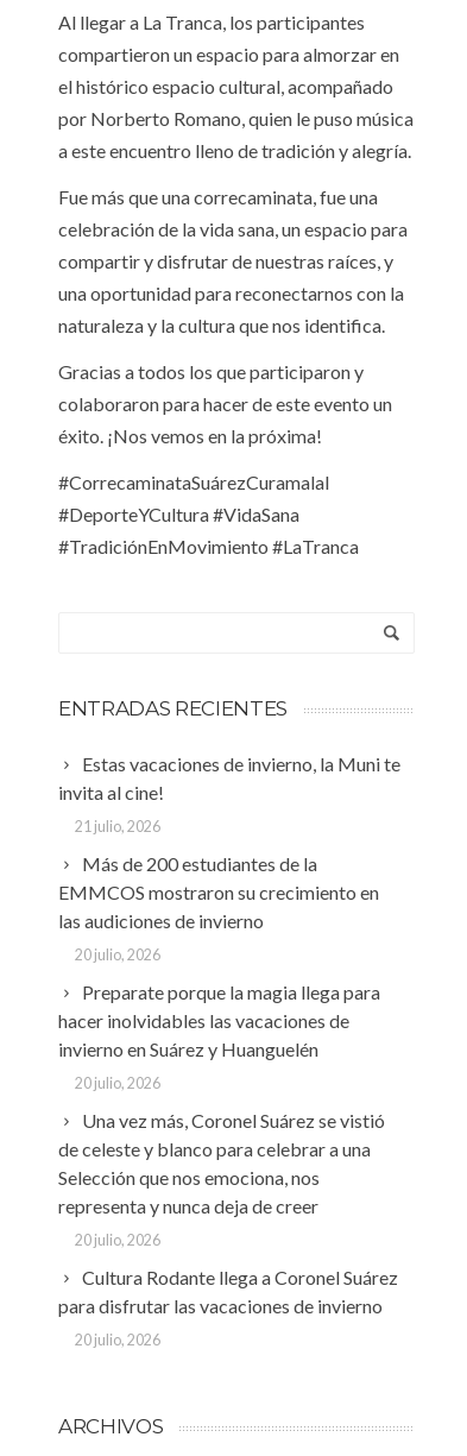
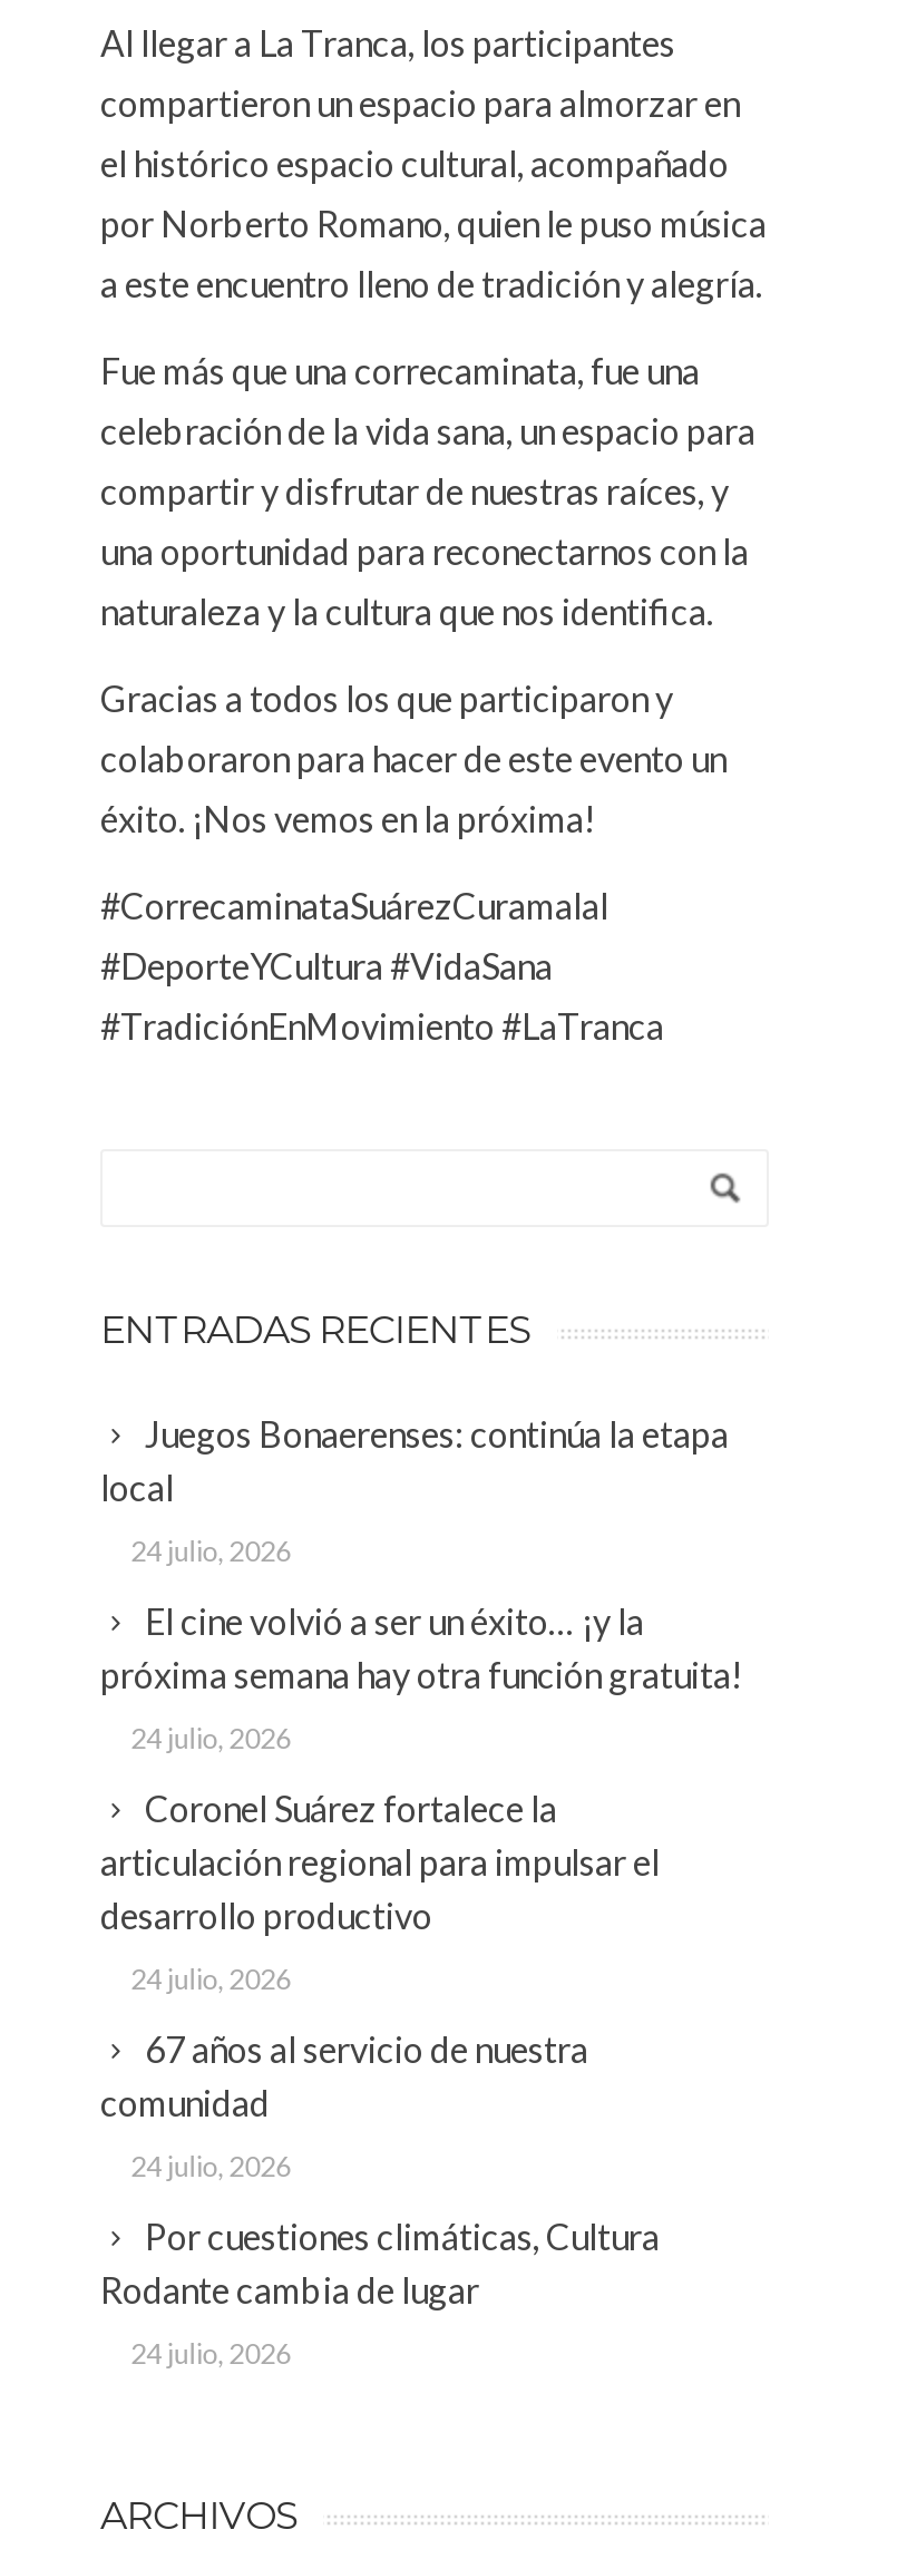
- Estas vacaciones de invierno, la Muni te
- invita al cine!
+ Juegos Bonaerenses: continúa la etapa
+ local

- 21 julio, 2026
+ 24 julio, 2026

- Más de 200 estudiantes de la
- EMMCOS mostraron su crecimiento en
- las audiciones de invierno
+ El cine volvió a ser un éxito… ¡y la
+ próxima semana hay otra función gratuita!

- 20 julio, 2026
+ 24 julio, 2026

- Preparate porque la magia llega para
- hacer inolvidables las vacaciones de
- invierno en Suárez y Huanguelén
+ Coronel Suárez fortalece la
+ articulación regional para impulsar el
+ desarrollo productivo

- 20 julio, 2026
+ 24 julio, 2026

- Una vez más, Coronel Suárez se vistió
- de celeste y blanco para celebrar a una
- Selección que nos emociona, nos
- representa y nunca deja de creer
+ 67 años al servicio de nuestra
+ comunidad

- 20 julio, 2026
+ 24 julio, 2026

- Cultura Rodante llega a Coronel Suárez
- para disfrutar las vacaciones de invierno
+ Por cuestiones climáticas, Cultura
+ Rodante cambia de lugar

- 20 julio, 2026
+ 24 julio, 2026
